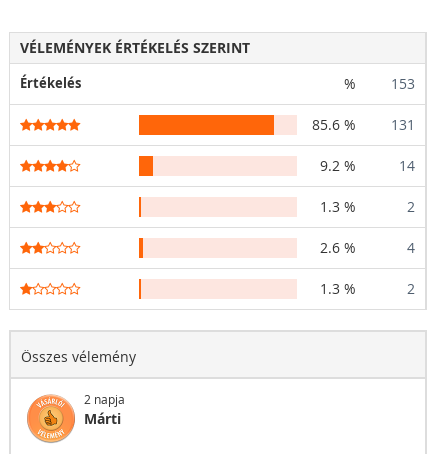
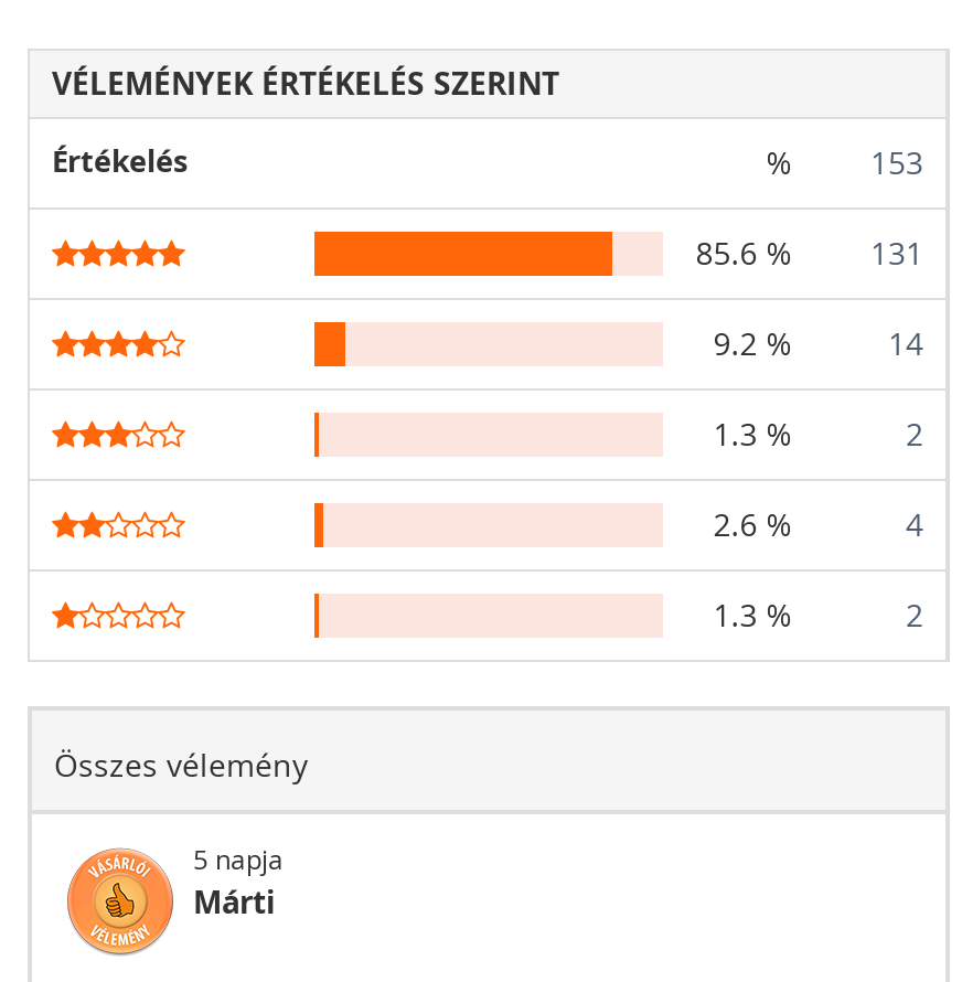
- 2 napja
+ 5 napja
